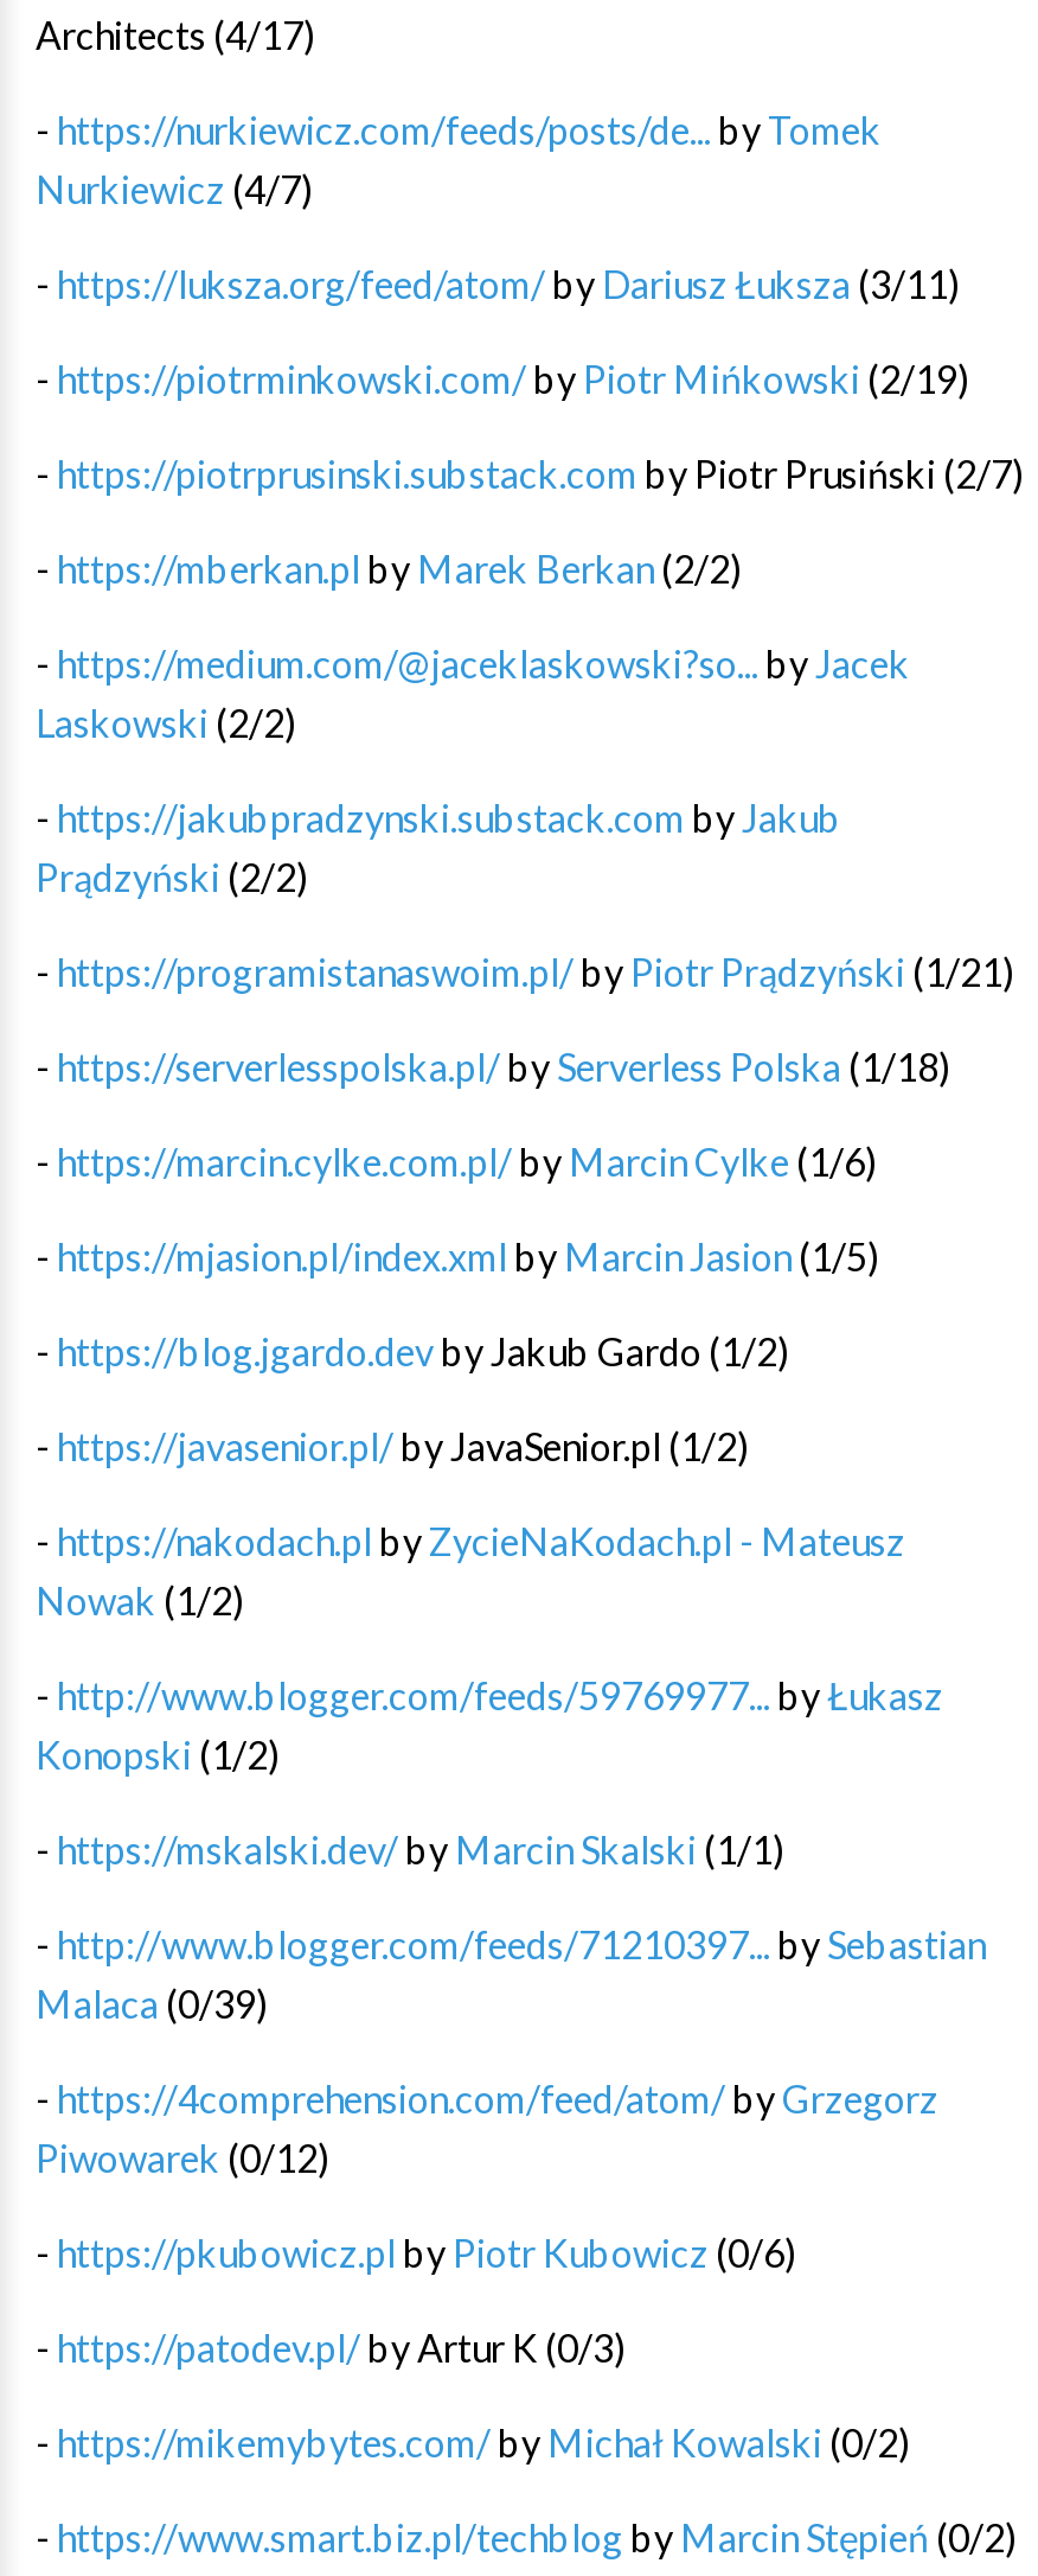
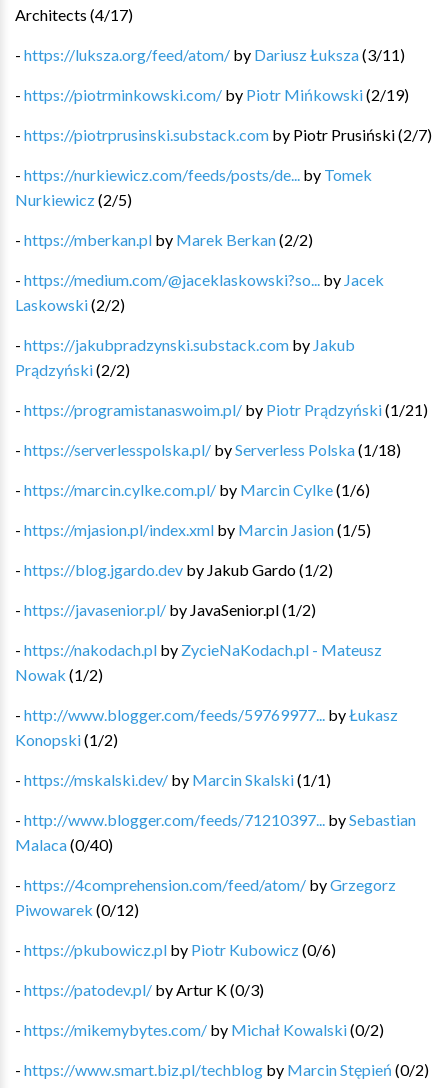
moved down: - https://nurkiewicz.com/feeds/posts/de... by Tomek

- Nurkiewicz (4/7)

moved up: - https://luksza.org/feed/atom/ by Dariusz Łuksza (3/11) | - https://piotrminkowski.com/ by Piotr Mińkowski (2/19) | - https://piotrprusinski.substack.com by Piotr Prusiński (2/7)

+ Nurkiewicz (2/5)

- Malaca (0/39)
+ Malaca (0/40)
